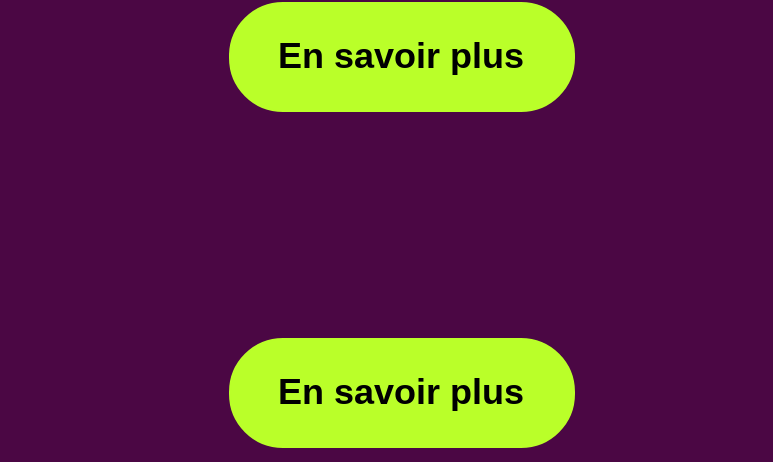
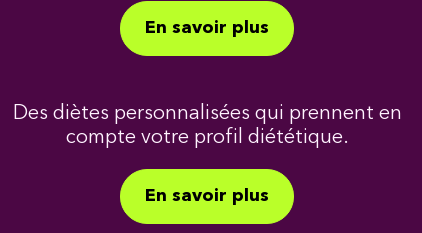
+ Des diètes personnalisées qui prennent en
+ compte votre profil diététique.
